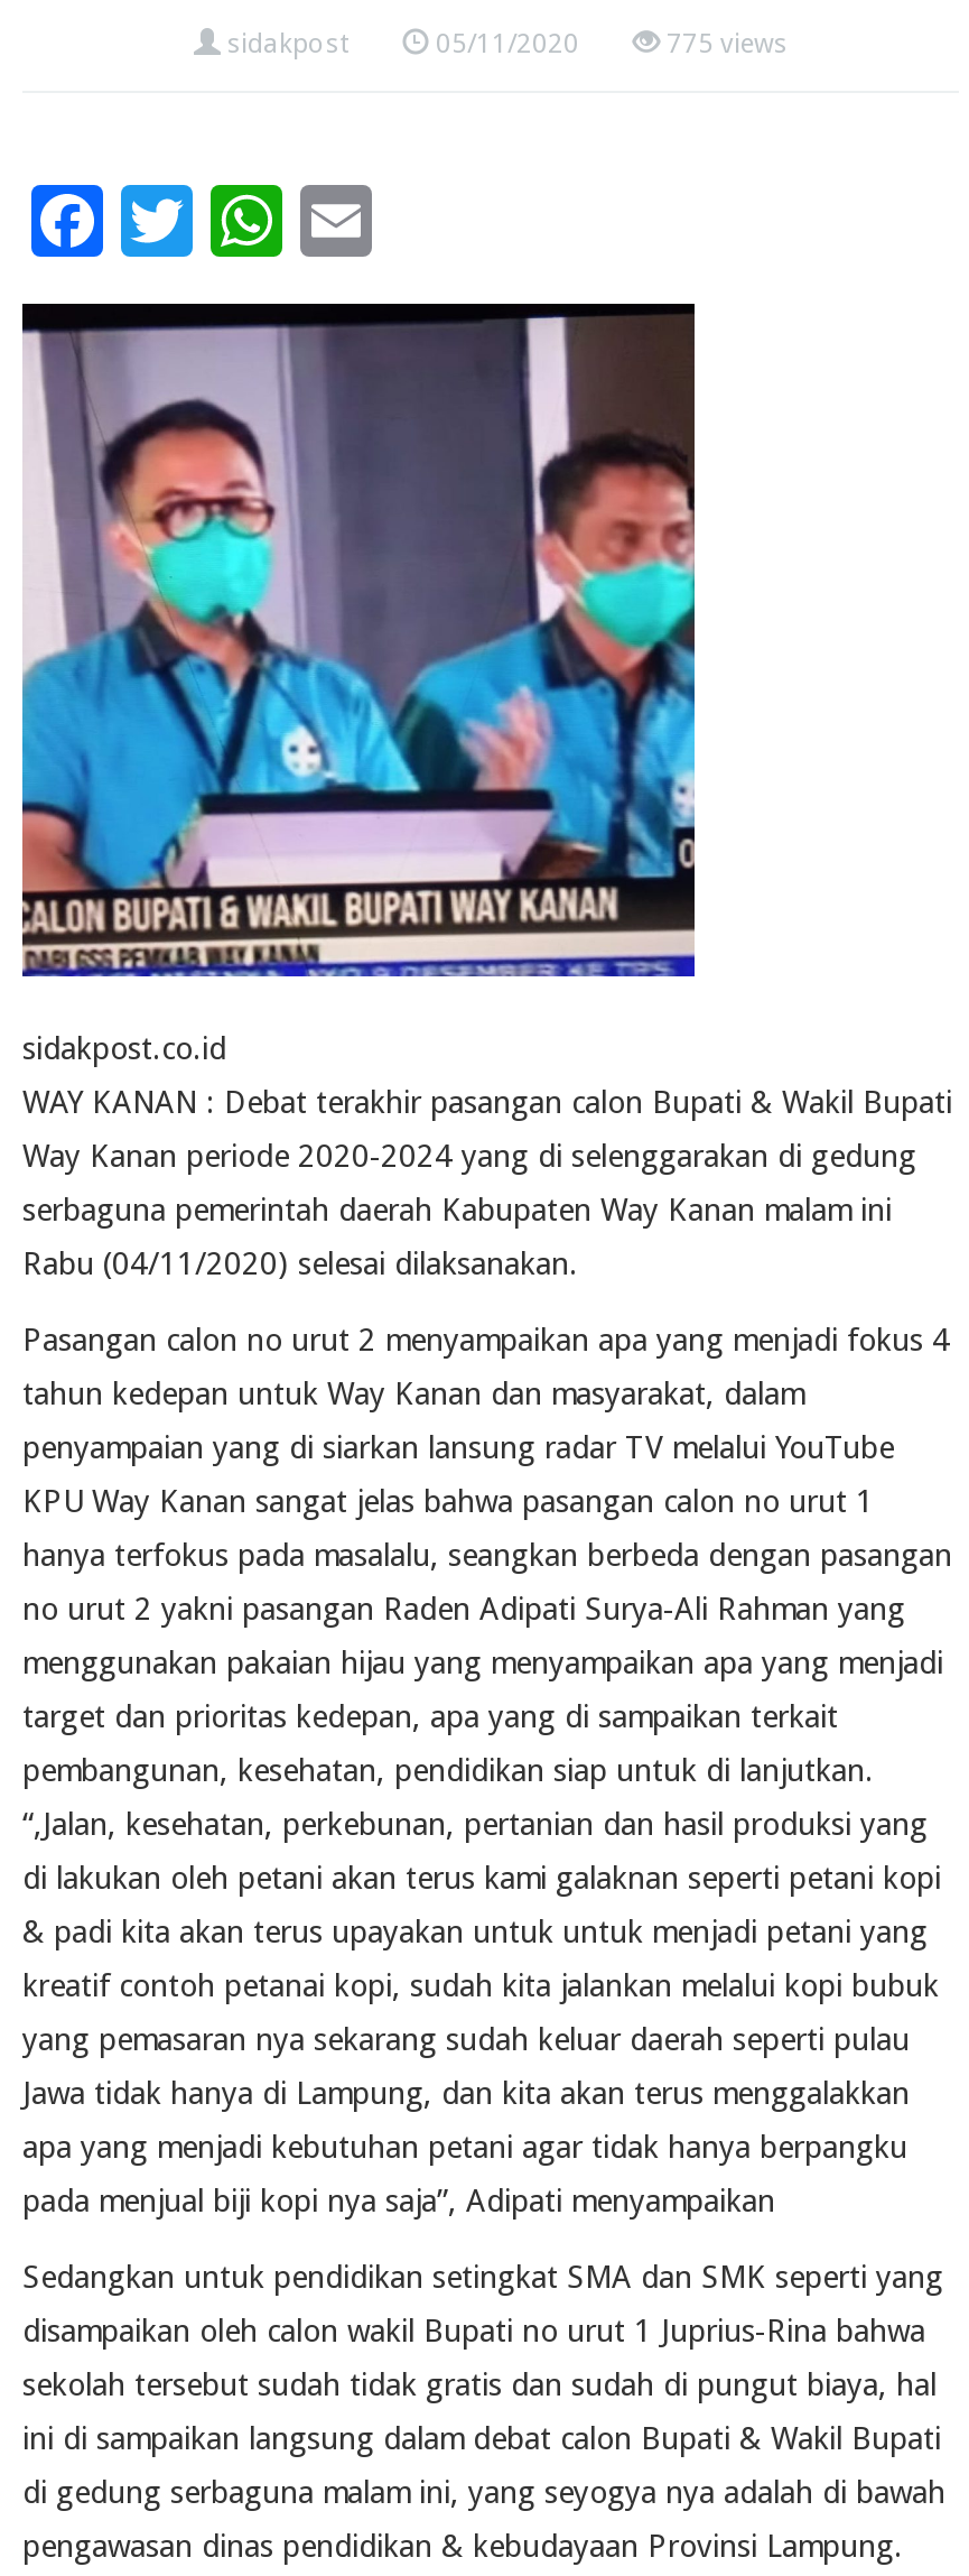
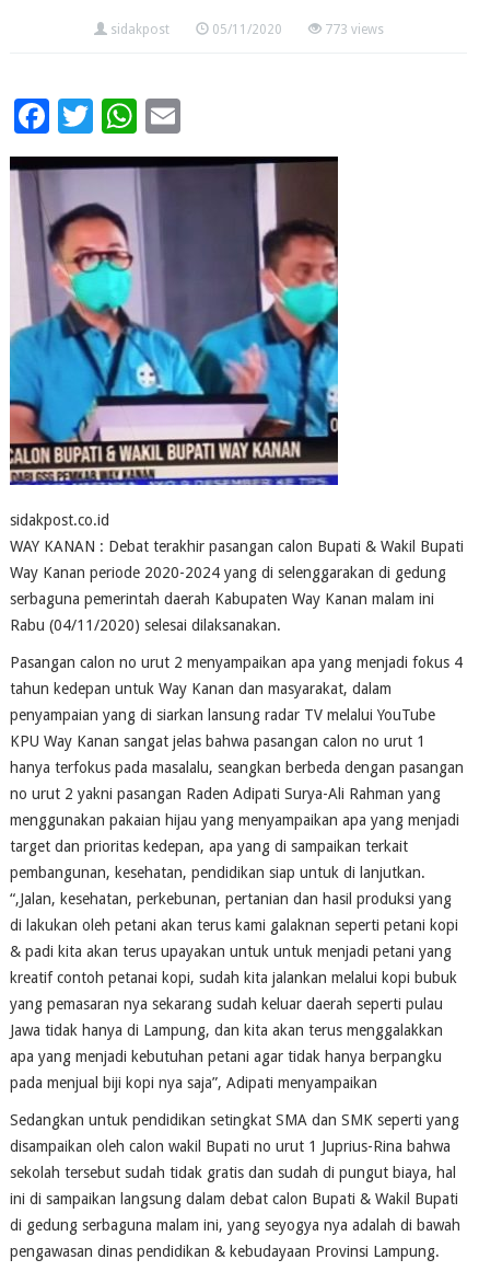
- 775 views
+ 773 views
